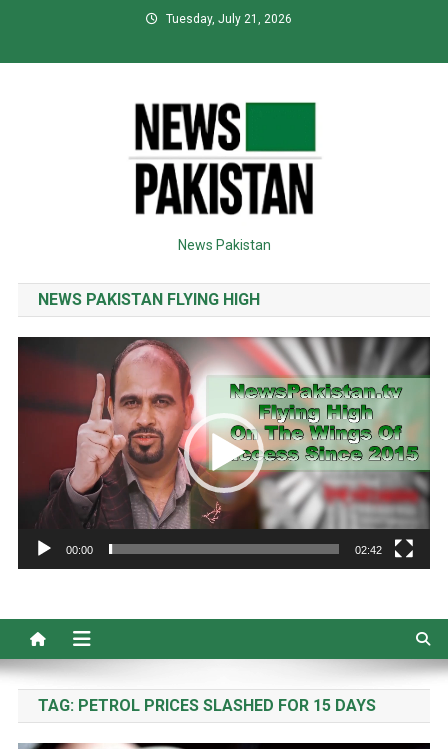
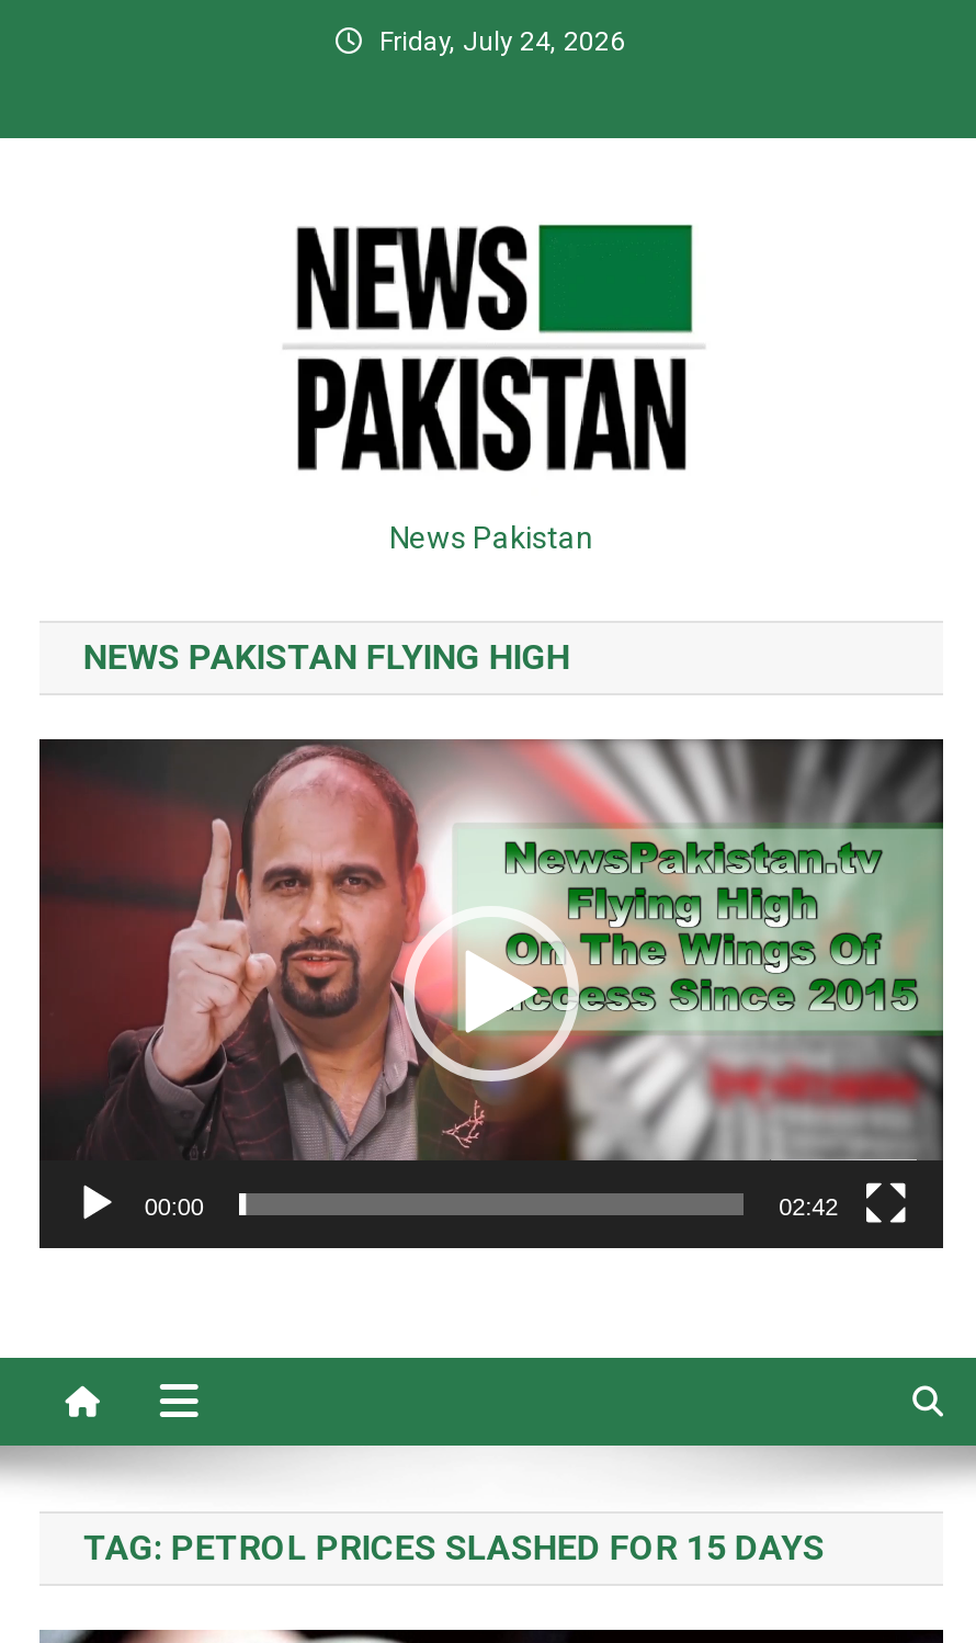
- Tuesday, July 21, 2026
+ Friday, July 24, 2026
